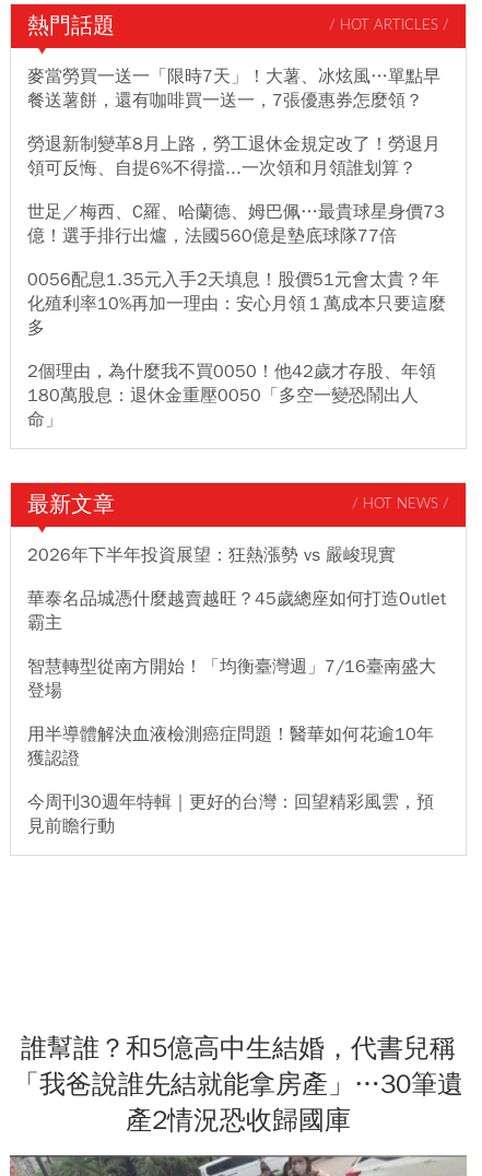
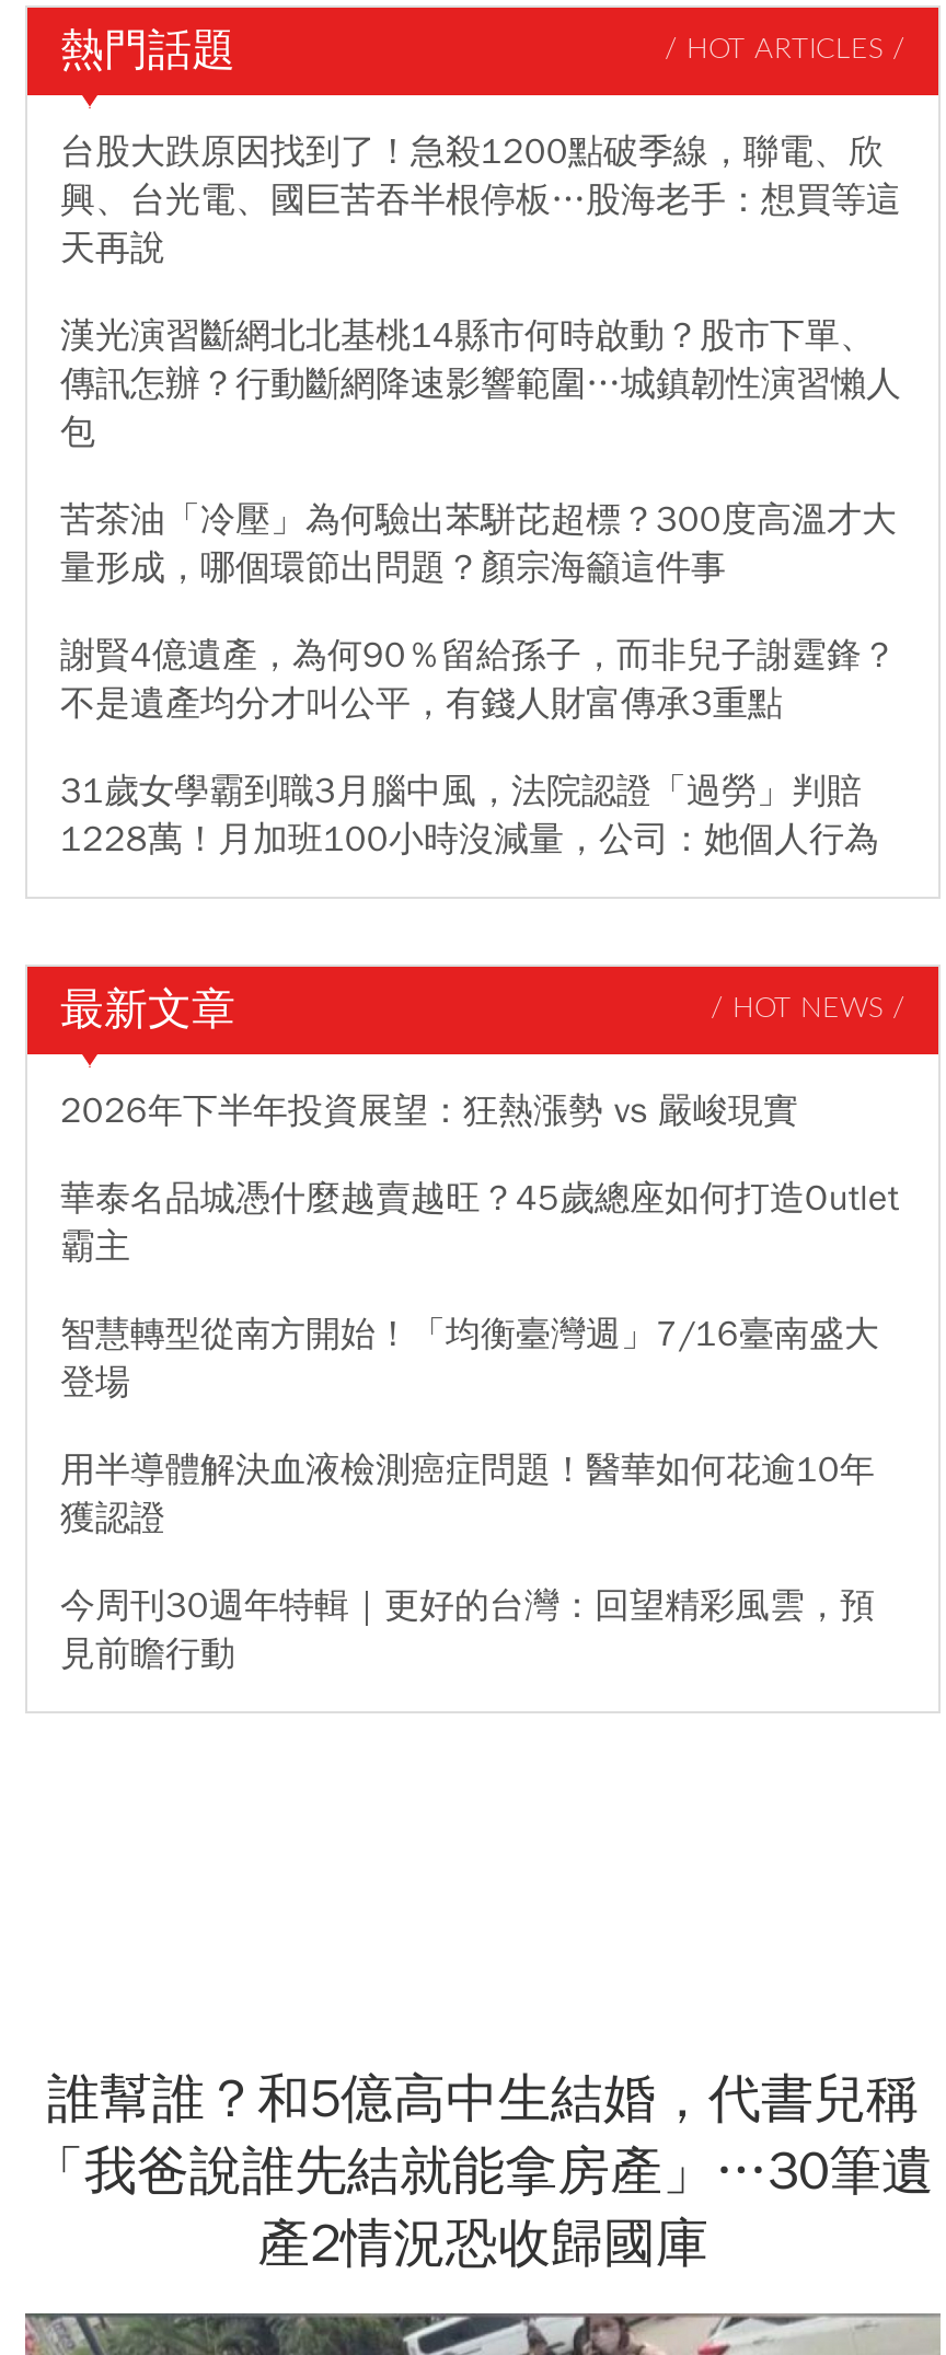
- 麥當勞買一送一「限時7天」！大薯、冰炫風…單點早
- 餐送薯餅，還有咖啡買一送一，7張優惠券怎麼領？
+ 台股大跌原因找到了！急殺1200點破季線，聯電、欣
+ 興、台光電、國巨苦吞半根停板…股海老手：想買等這
+ 天再說

- 勞退新制變革8月上路，勞工退休金規定改了！勞退月
- 領可反悔、自提6%不得擋...一次領和月領誰划算？
+ 漢光演習斷網北北基桃14縣市何時啟動？股市下單、
+ 傳訊怎辦？行動斷網降速影響範圍…城鎮韌性演習懶人
+ 包

- 世足／梅西、C羅、哈蘭德、姆巴佩…最貴球星身價73
- 億！選手排行出爐，法國560億是墊底球隊77倍
+ 苦茶油「冷壓」為何驗出苯駢芘超標？300度高溫才大
+ 量形成，哪個環節出問題？顏宗海籲這件事

- 0056配息1.35元入手2天填息！股價51元會太貴？年
- 化殖利率10%再加一理由：安心月領１萬成本只要這麼
- 多
+ 謝賢4億遺產，為何90％留給孫子，而非兒子謝霆鋒？
+ 不是遺產均分才叫公平，有錢人財富傳承3重點

- 2個理由，為什麼我不買0050！他42歲才存股、年領
- 180萬股息：退休金重壓0050「多空一變恐鬧出人
- 命」
+ 31歲女學霸到職3月腦中風，法院認證「過勞」判賠
+ 1228萬！月加班100小時沒減量，公司：她個人行為
